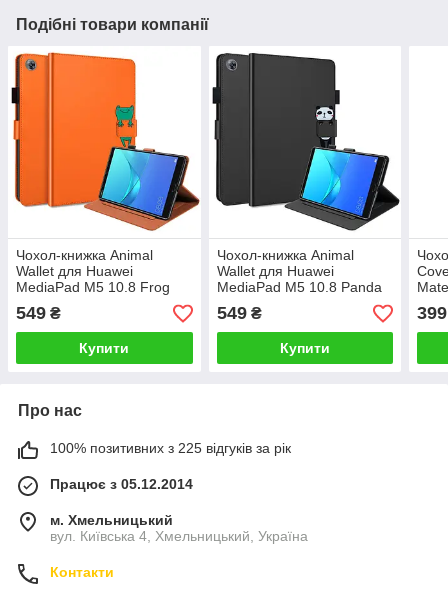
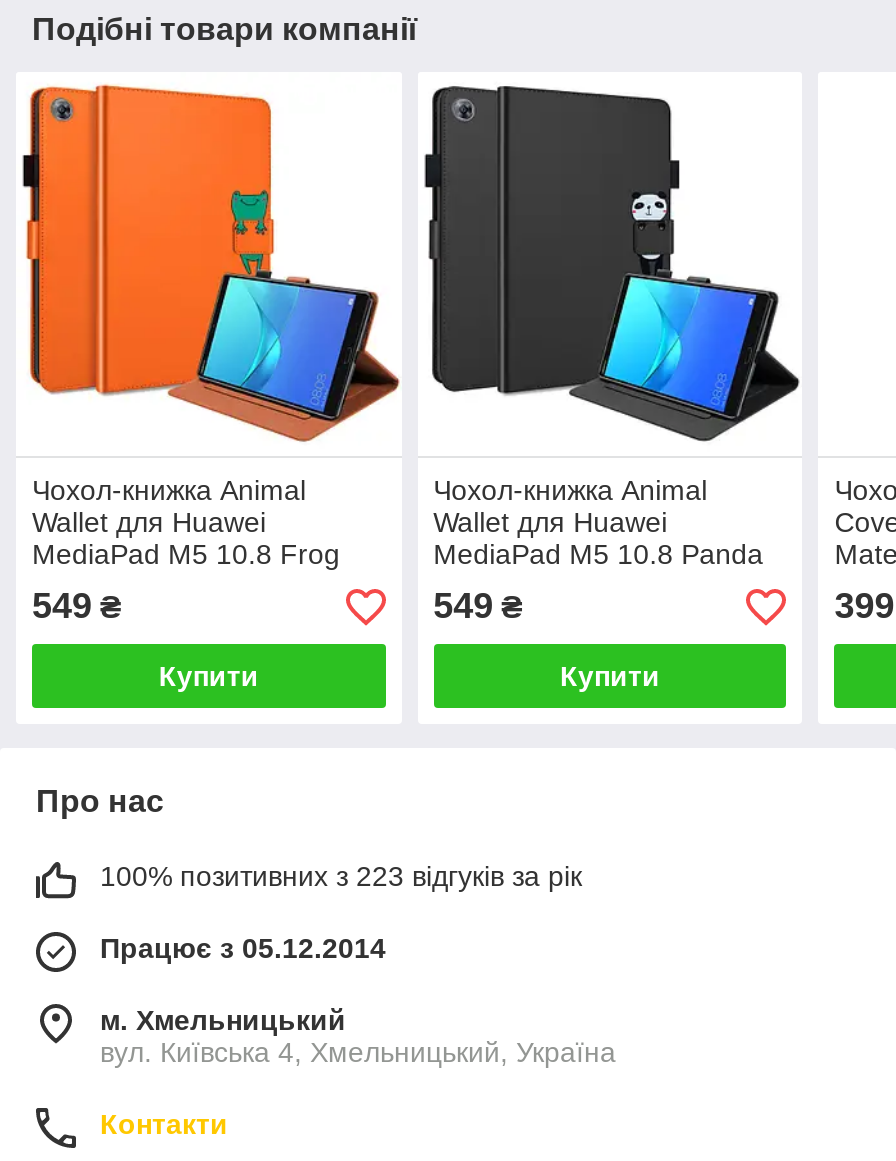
- 100% позитивних з 225 відгуків за рік
+ 100% позитивних з 223 відгуків за рік
